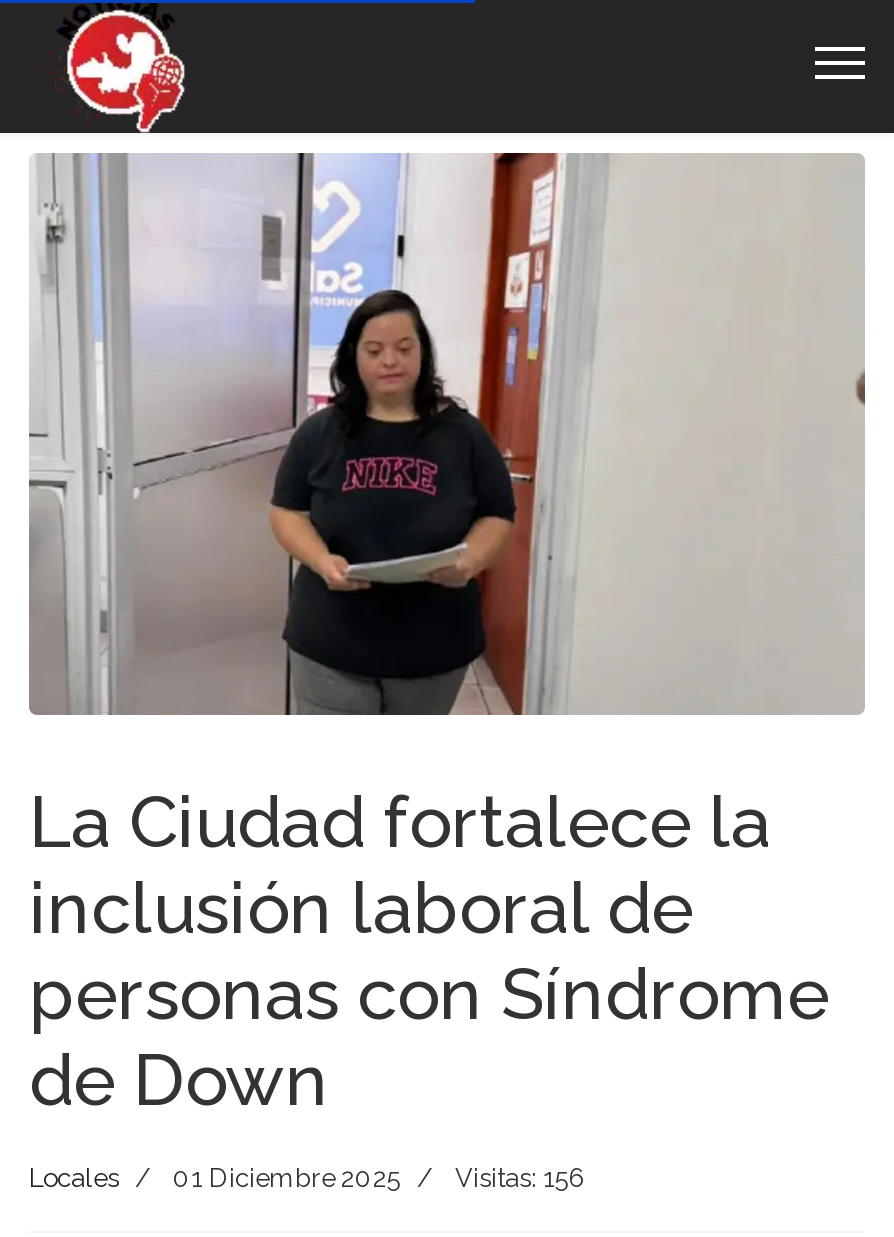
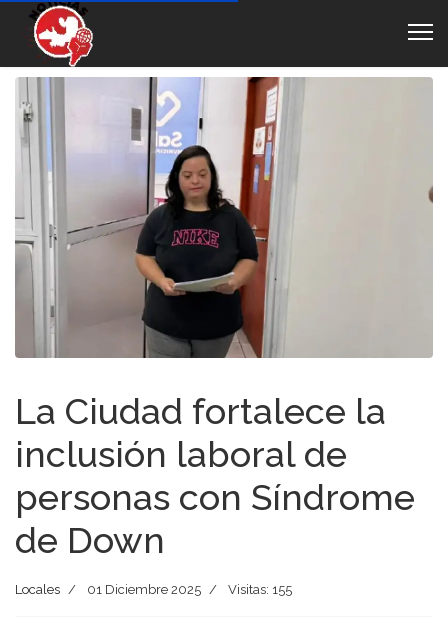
- Locales 01 Diciembre 2025 Visitas: 156
+ Locales 01 Diciembre 2025 Visitas: 155
